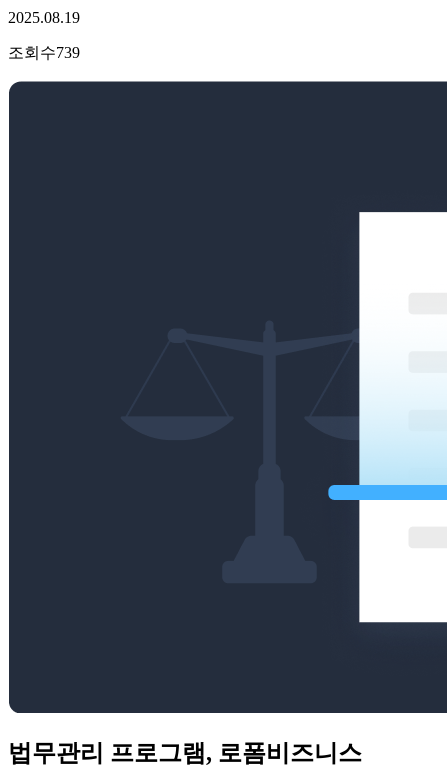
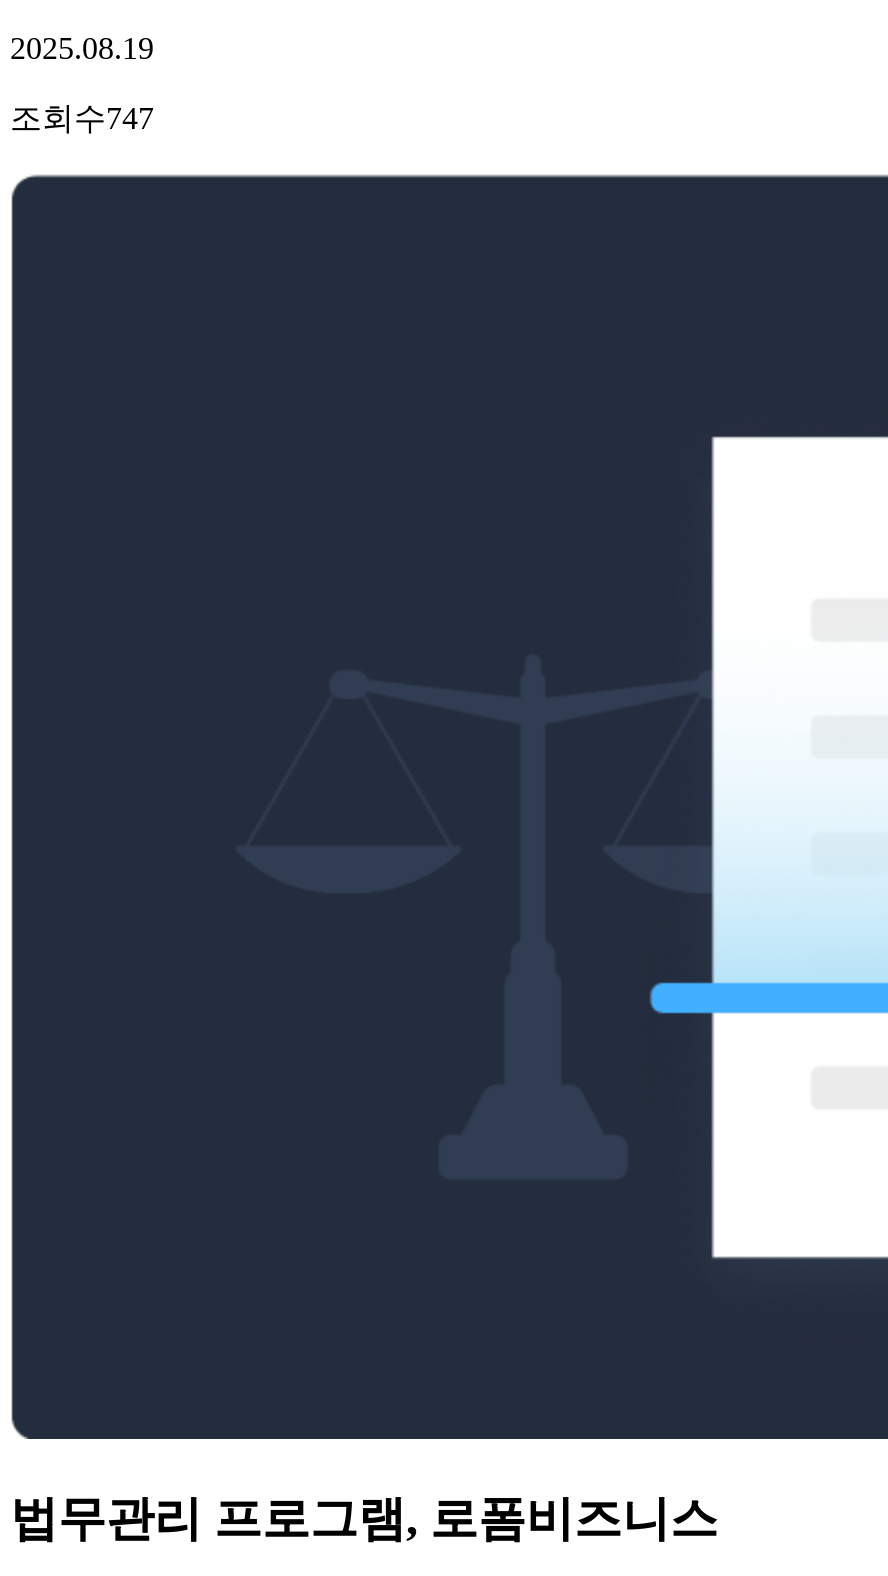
- 조회수739
+ 조회수747
